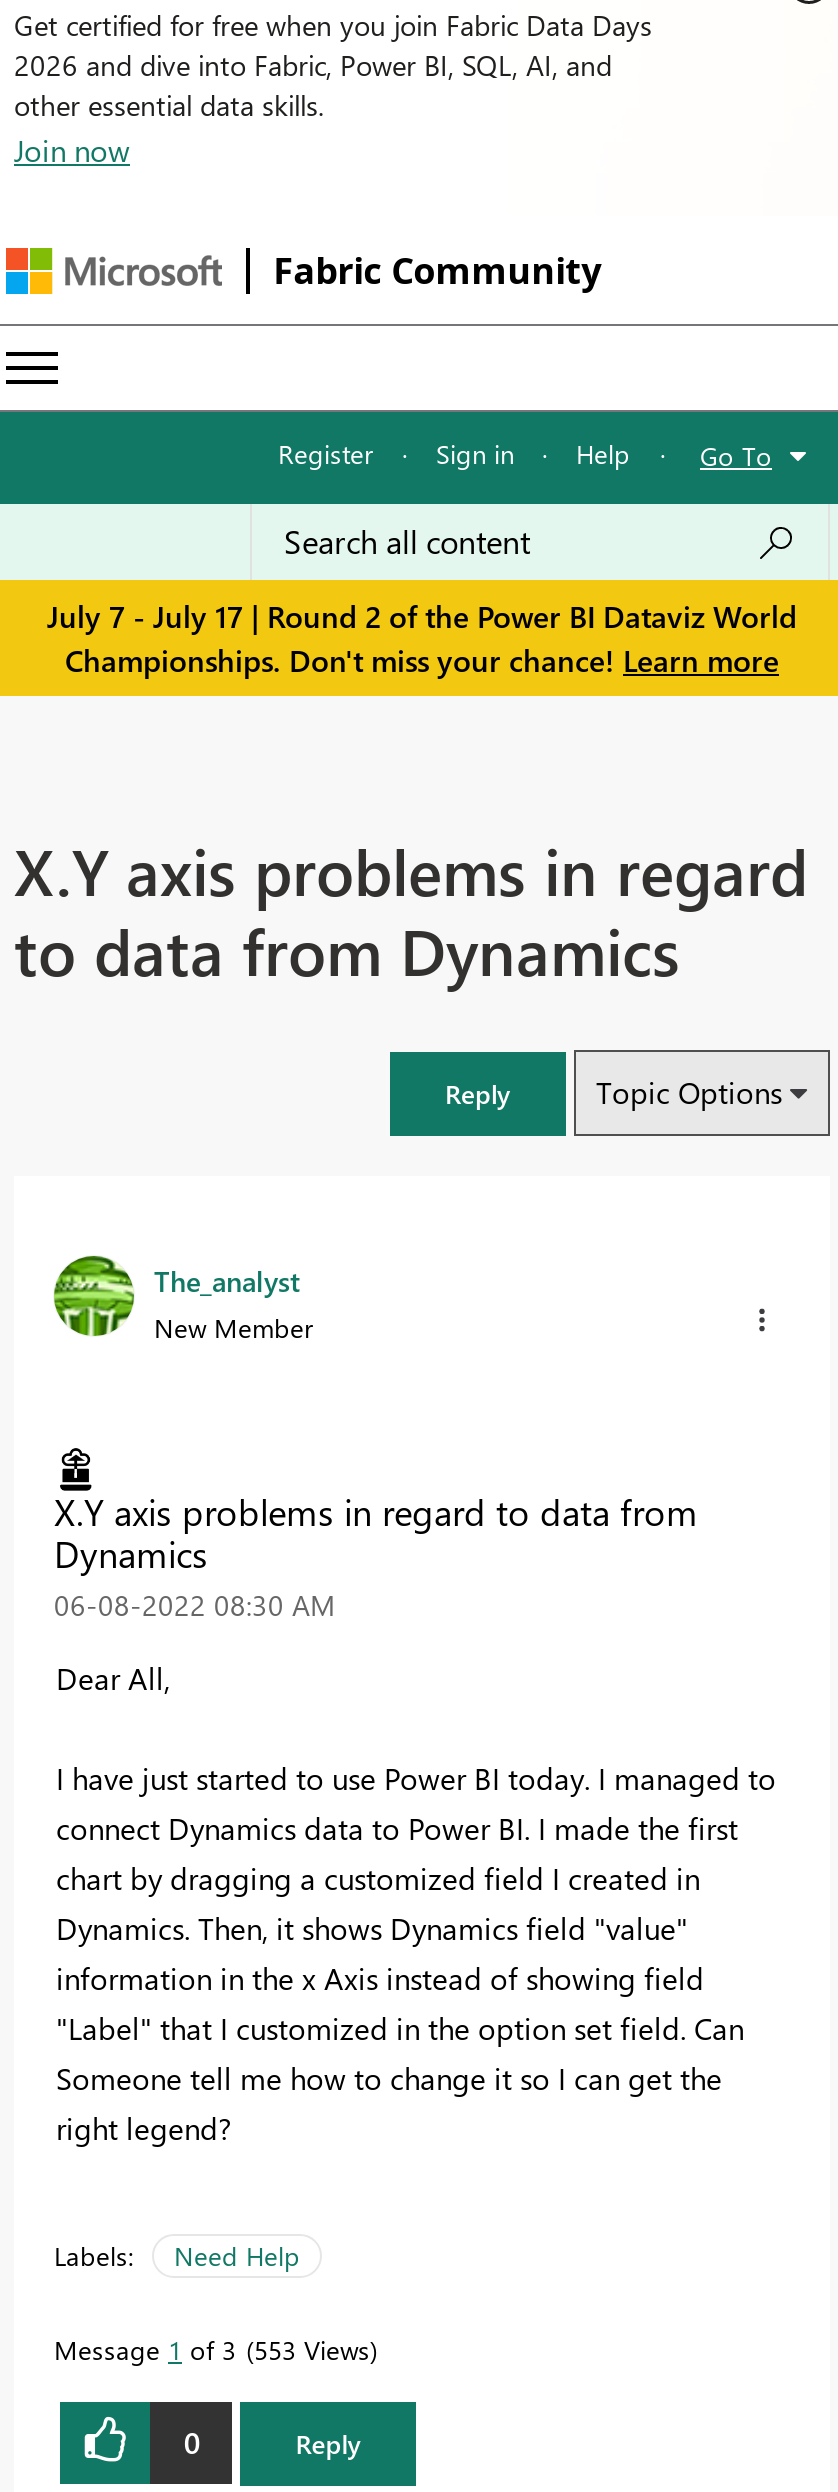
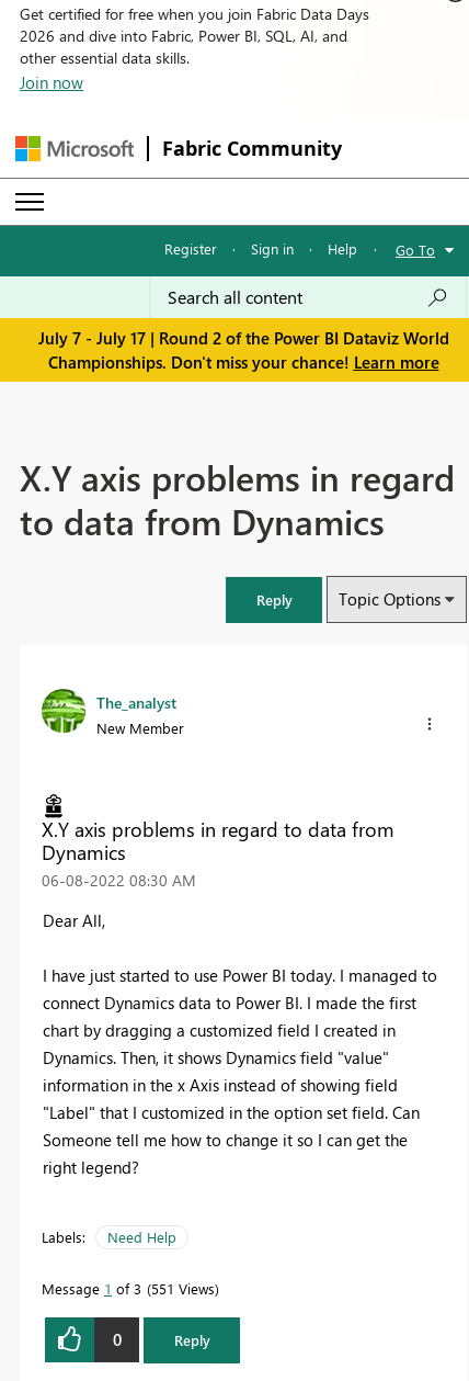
- Message 1 of 3 553 Views
+ Message 1 of 3 551 Views
